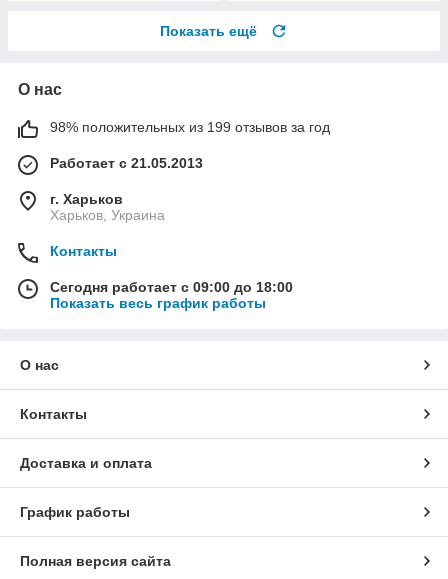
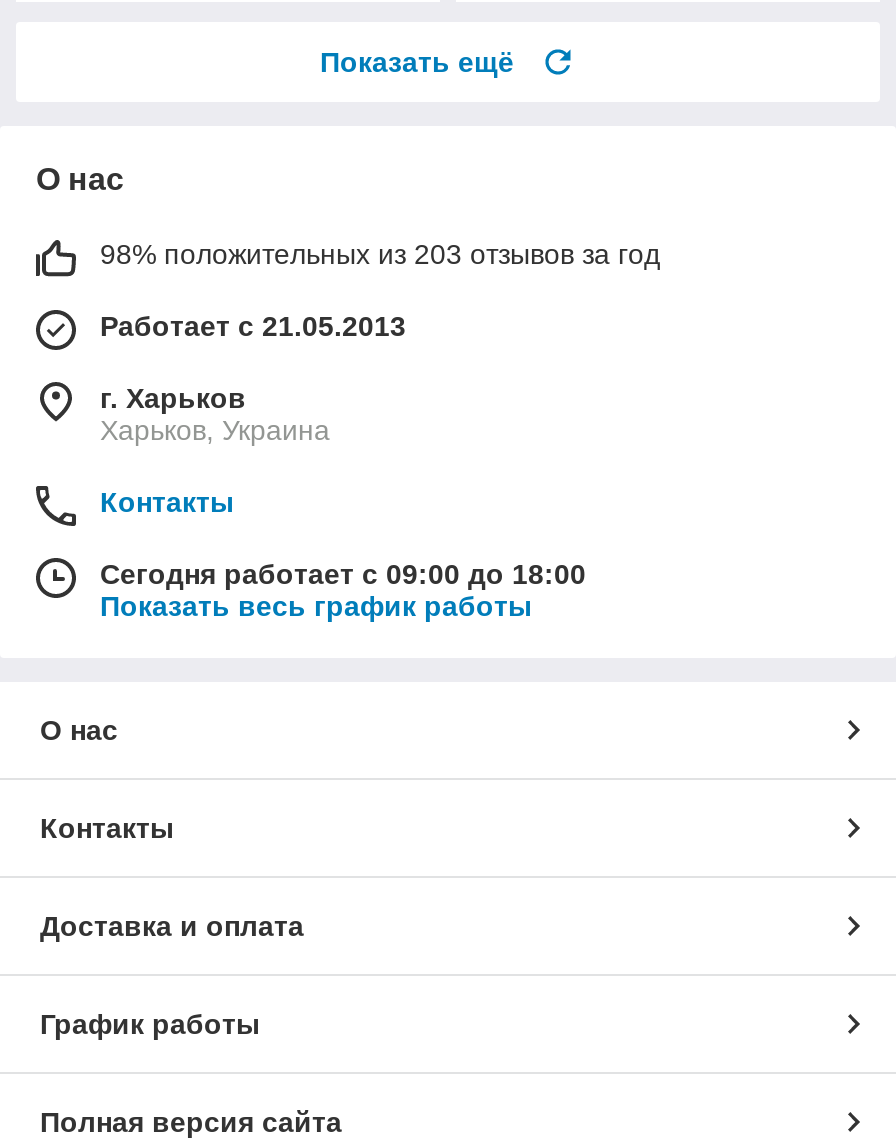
- 98% положительных из 199 отзывов за год
+ 98% положительных из 203 отзывов за год
